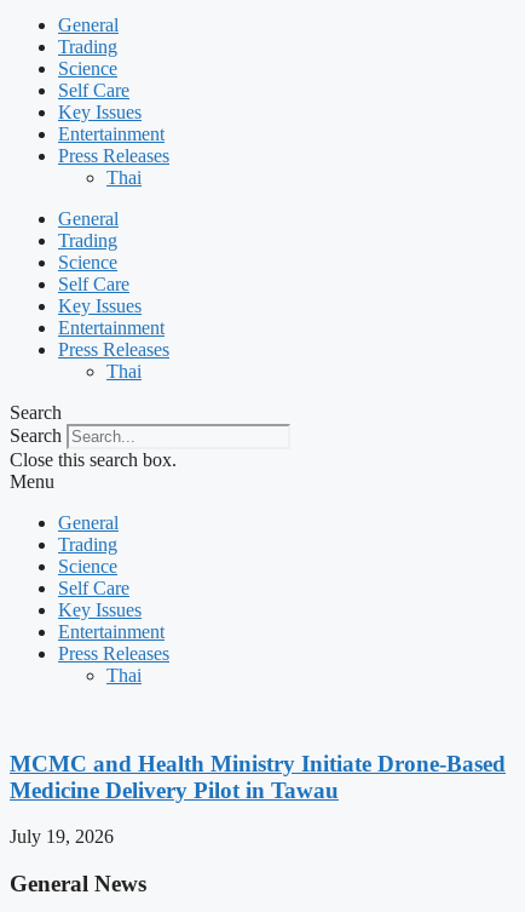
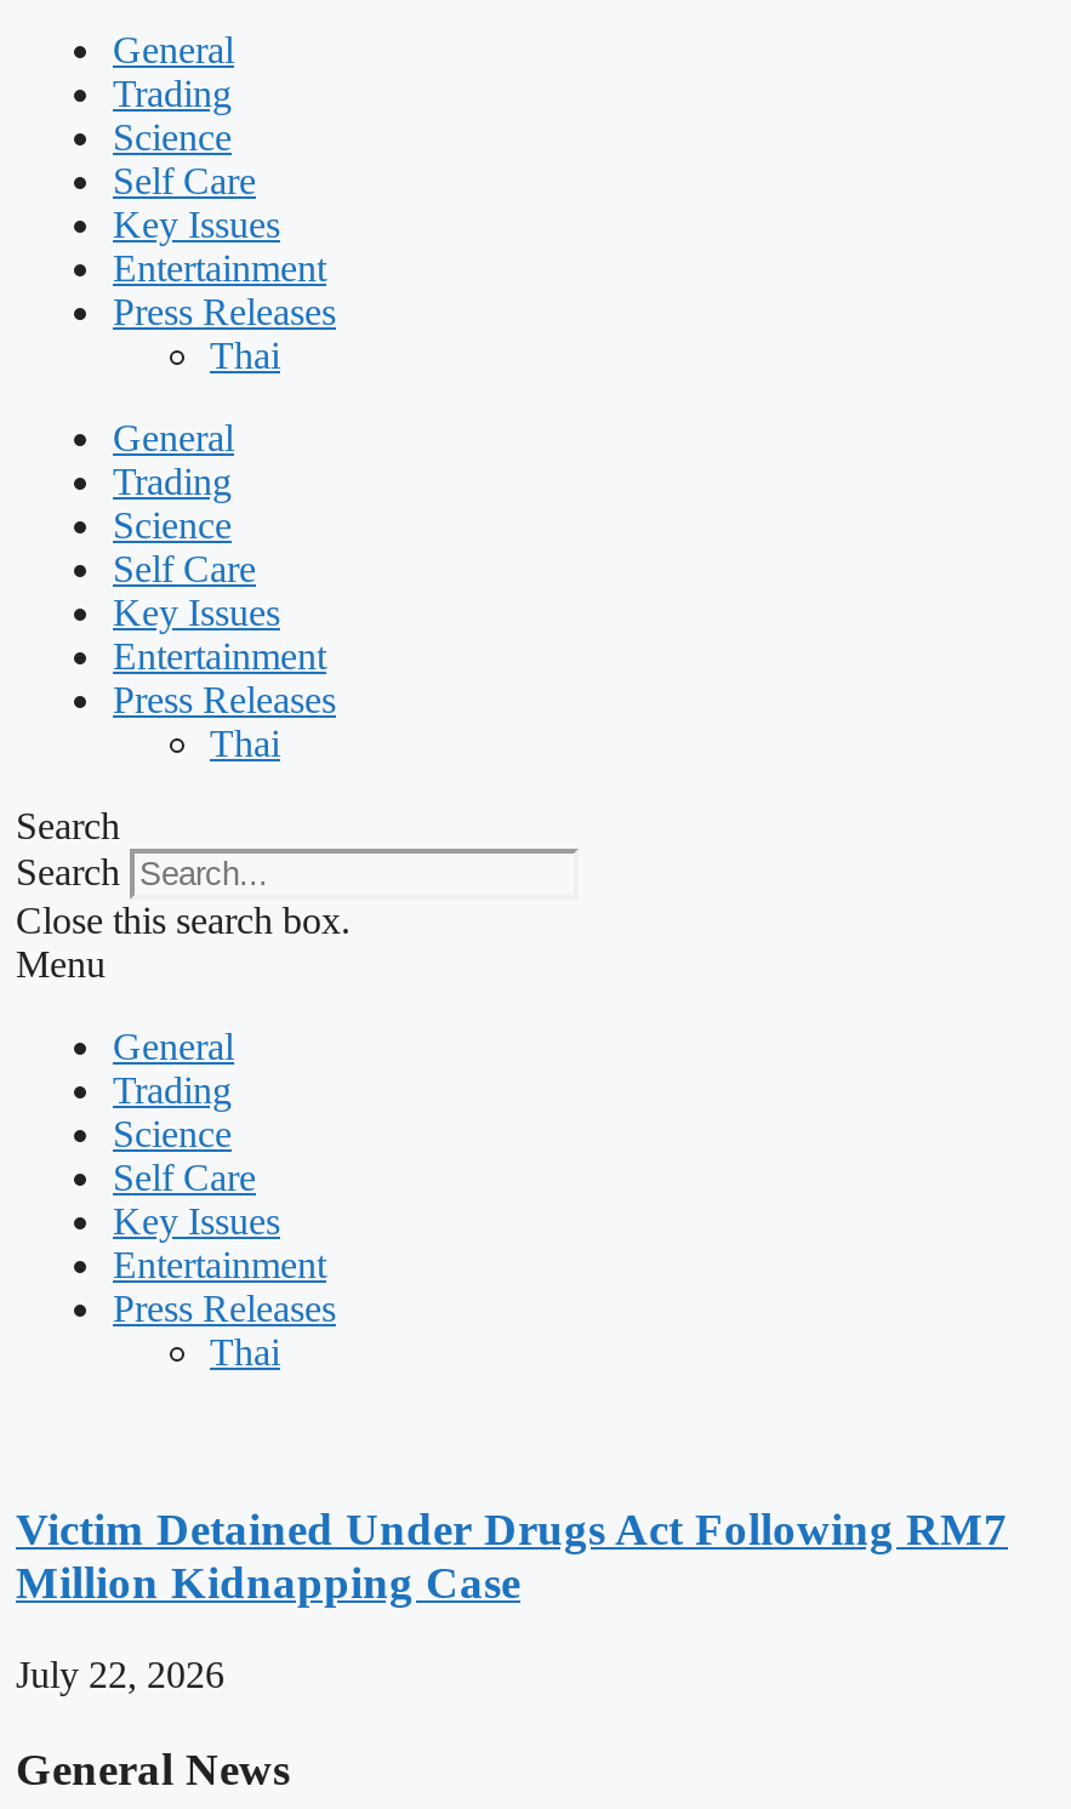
- MCMC and Health Ministry Initiate Drone-Based
- Medicine Delivery Pilot in Tawau
+ Victim Detained Under Drugs Act Following RM7
+ Million Kidnapping Case

- July 19, 2026
+ July 22, 2026
